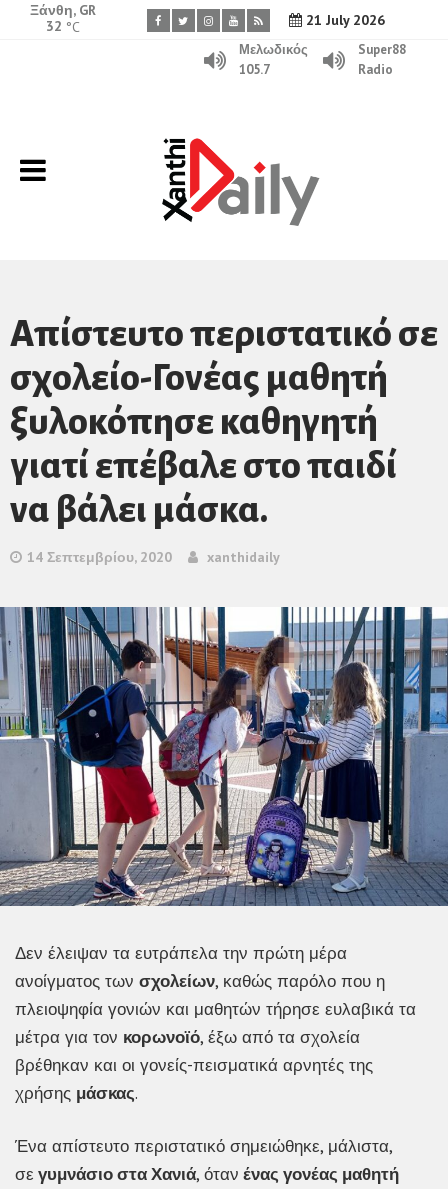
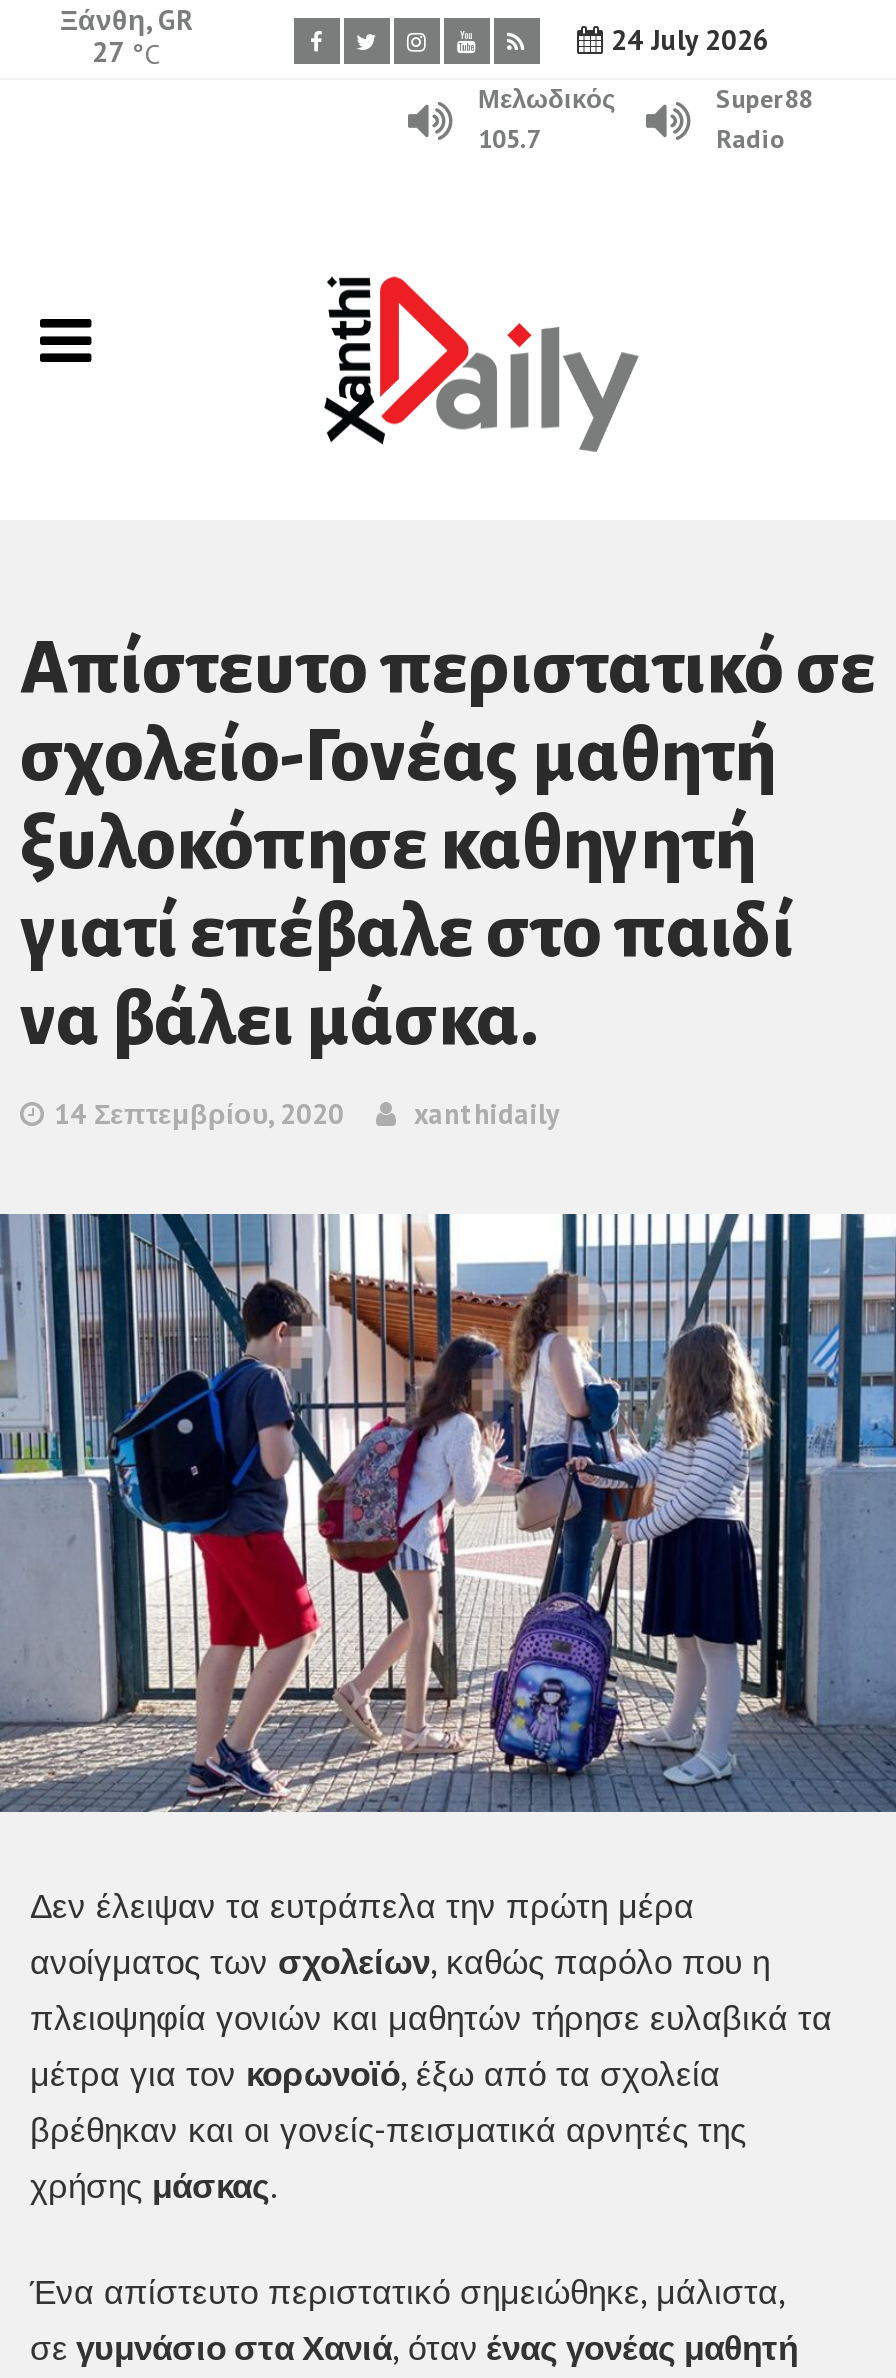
- 21 July 2026
+ 24 July 2026

- 32 °C
+ 27 °C
